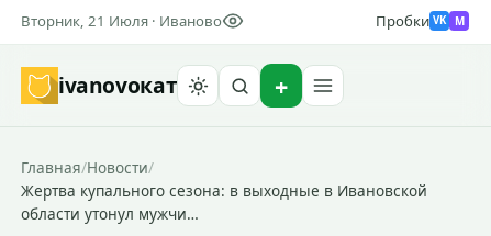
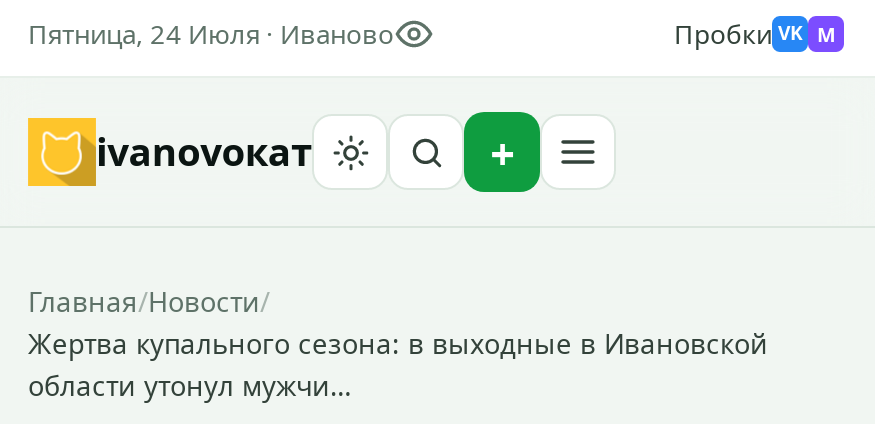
- Вторник, 21 Июля · Иваново
+ Пятница, 24 Июля · Иваново
